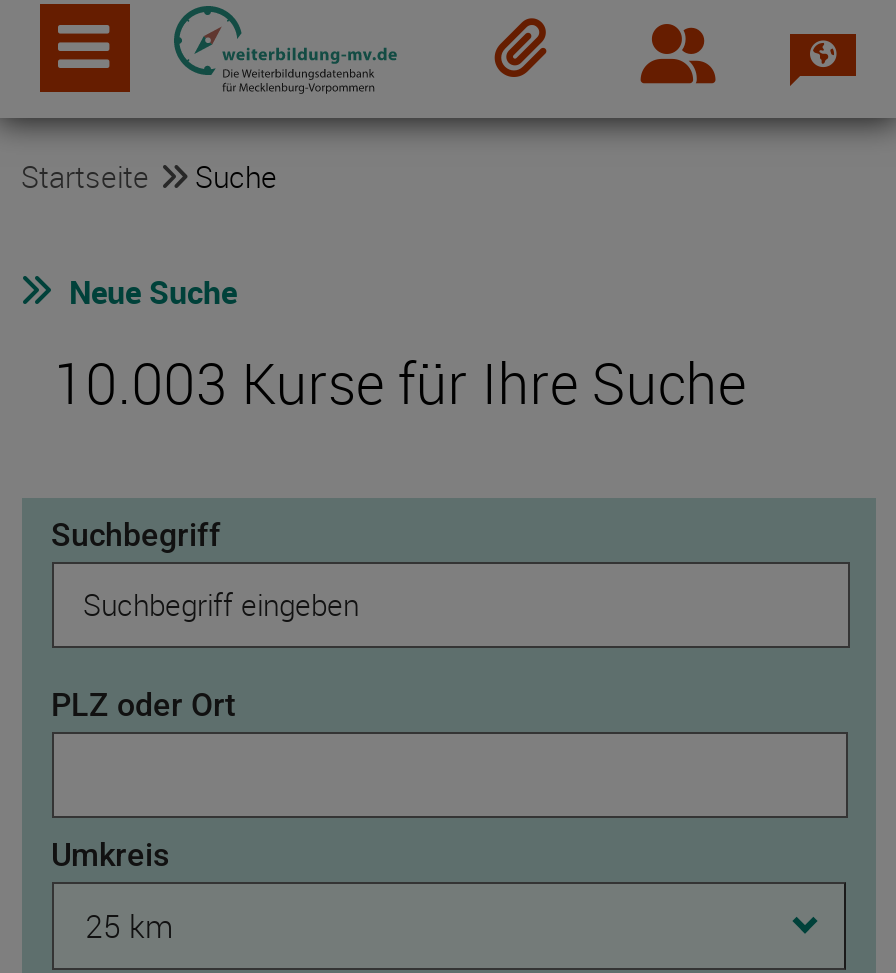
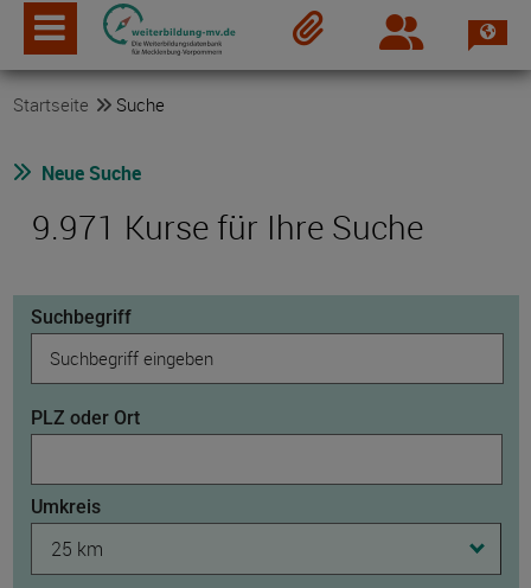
- 10.003 Kurse für Ihre Suche
+ 9.971 Kurse für Ihre Suche
